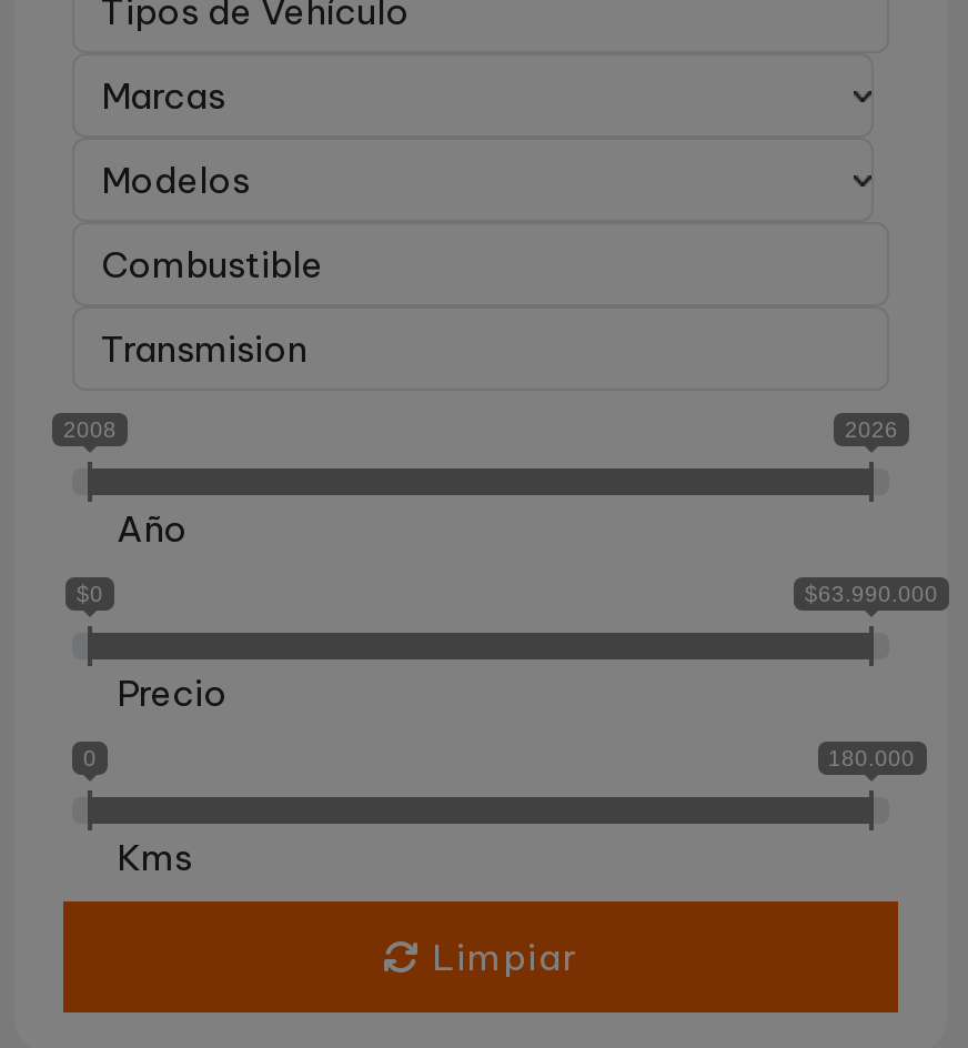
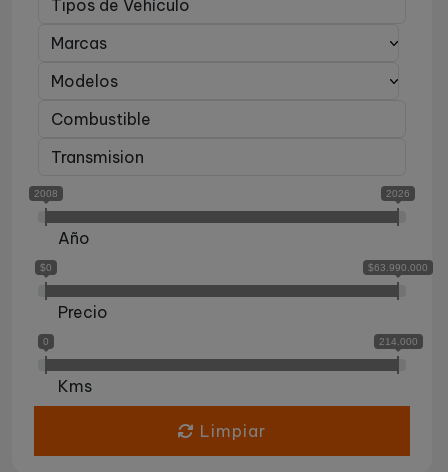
- 180.000
+ 214.000
